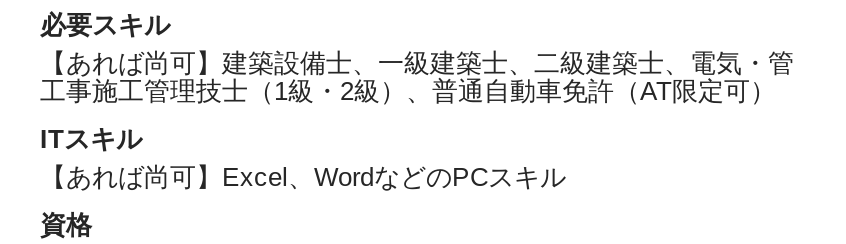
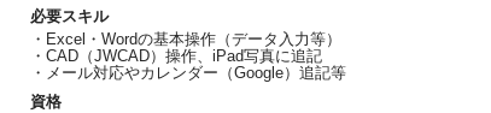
- 【あれば尚可】建築設備士、一級建築士、二級建築士、電気・管
- 工事施工管理技士（1級・2級）、普通自動車免許（AT限定可）
- ITスキル
- 【あれば尚可】Excel、WordなどのPCスキル
+ ・Excel・Wordの基本操作（データ入力等）
+ ・CAD（JWCAD）操作、iPad写真に追記
+ ・メール対応やカレンダー（Google）追記等
